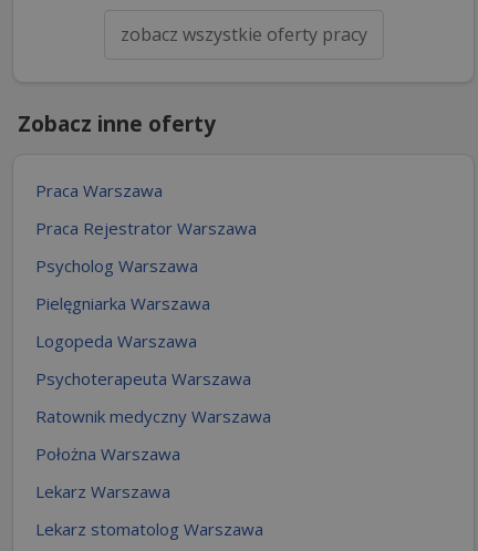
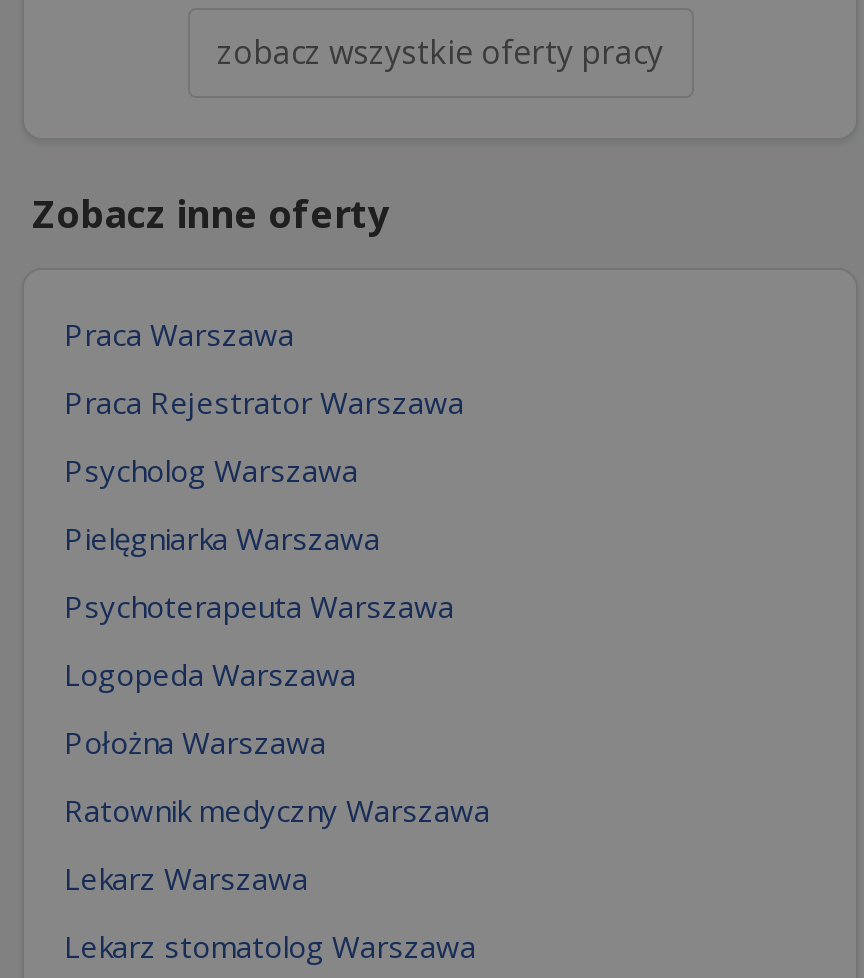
moved down: Logopeda Warszawa

moved up: Psychoterapeuta Warszawa

moved down: Ratownik medyczny Warszawa

moved up: Położna Warszawa
